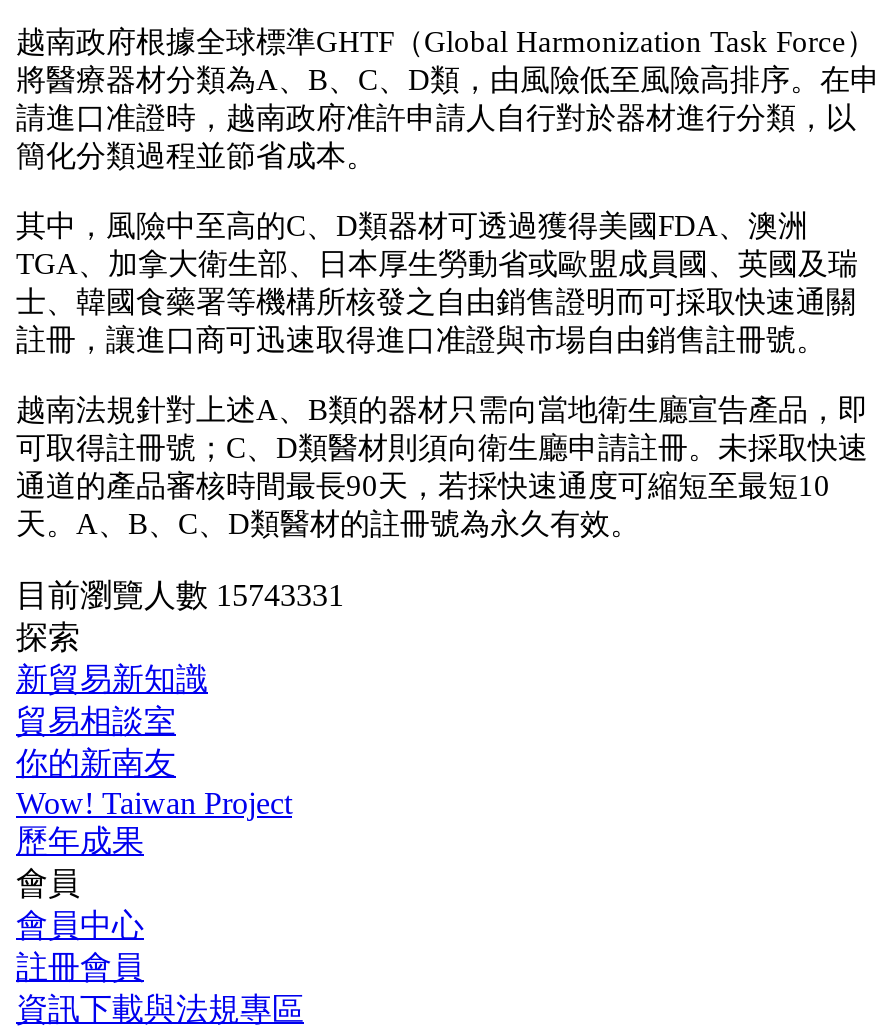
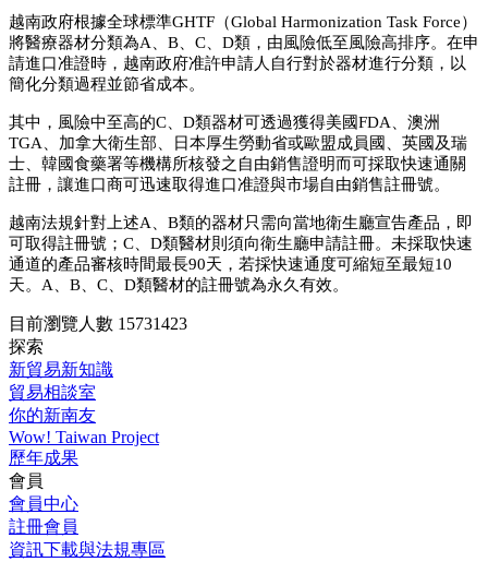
- 目前瀏覽人數 15743331
+ 目前瀏覽人數 15731423
